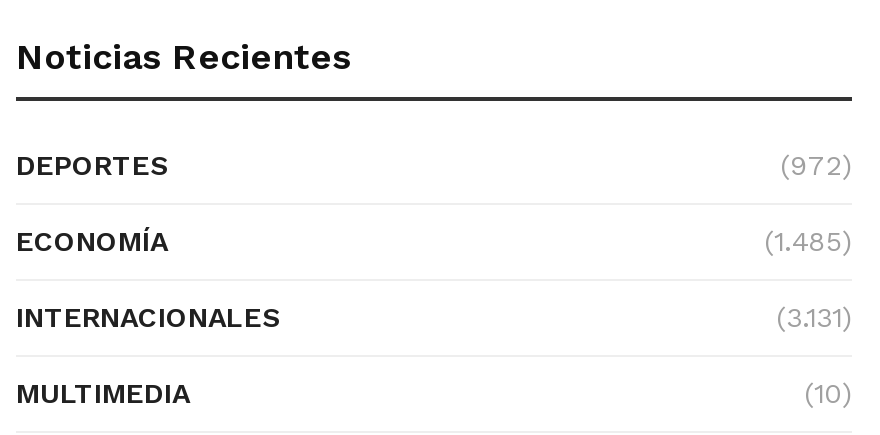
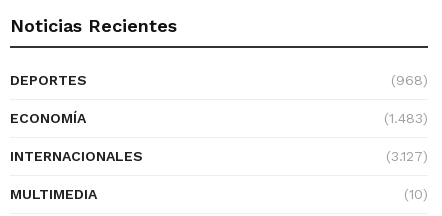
- (972)
+ (968)

- (1.485)
+ (1.483)

- (3.131)
+ (3.127)
